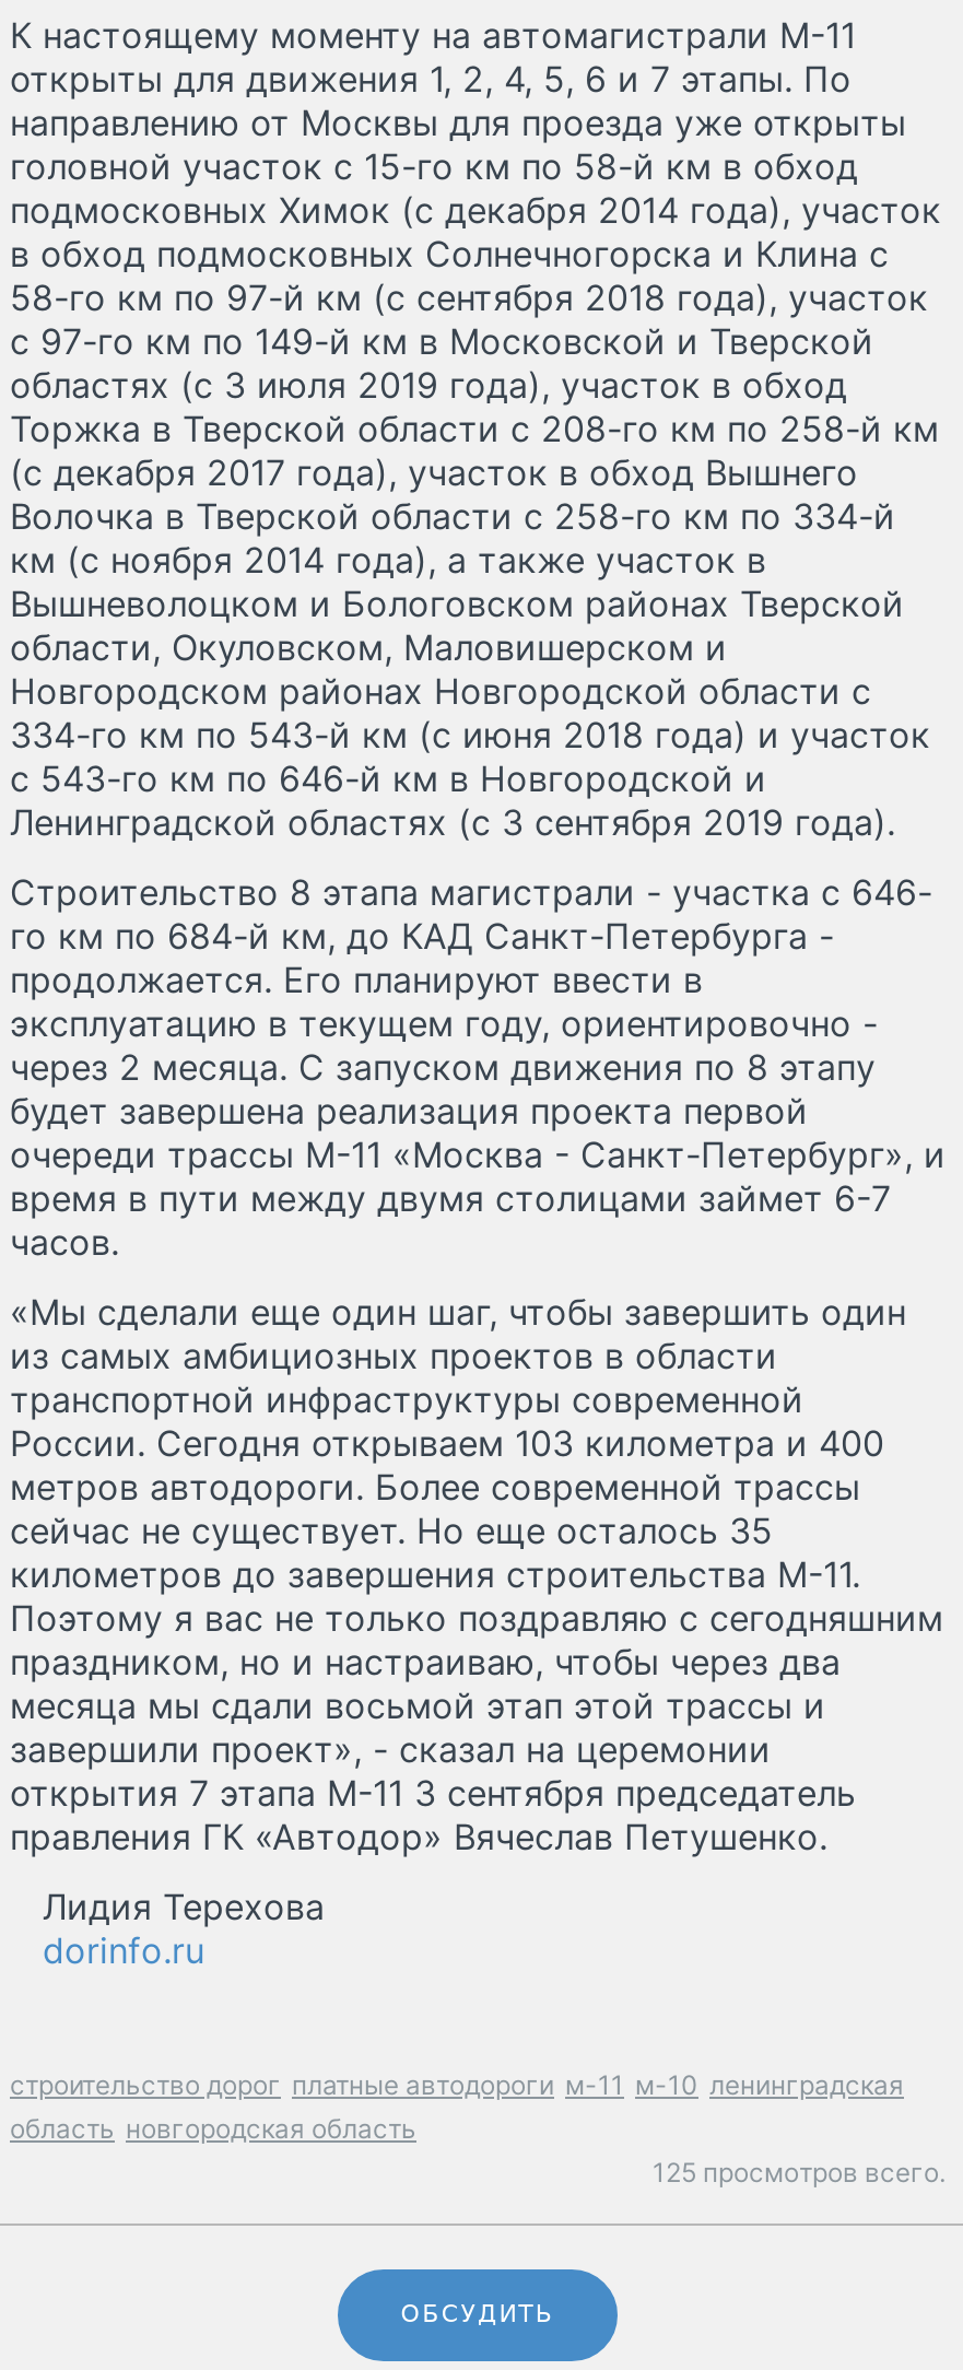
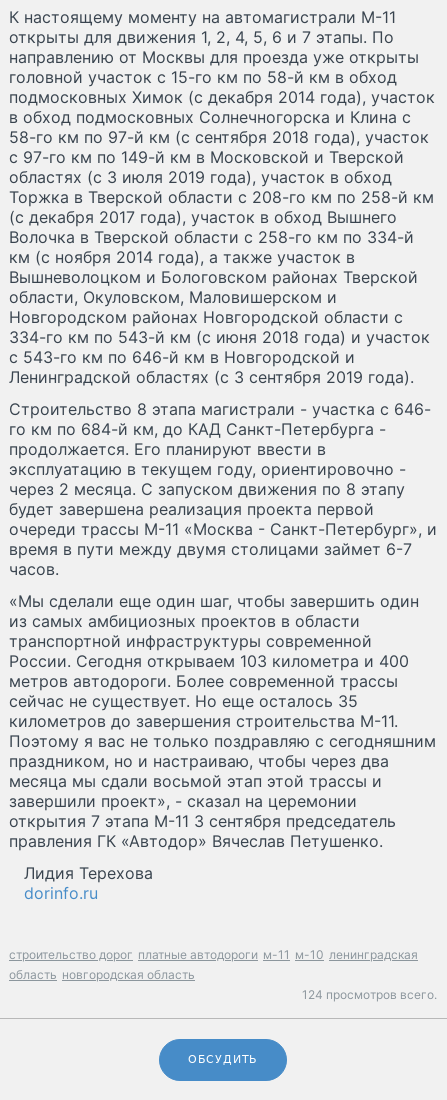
- 125 просмотров всего.
+ 124 просмотров всего.
